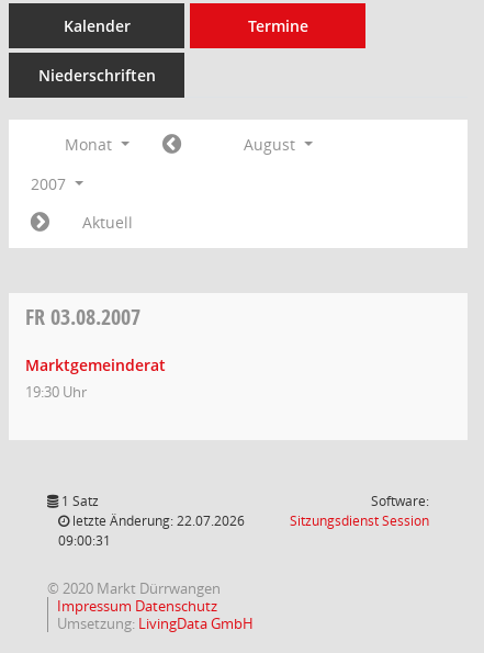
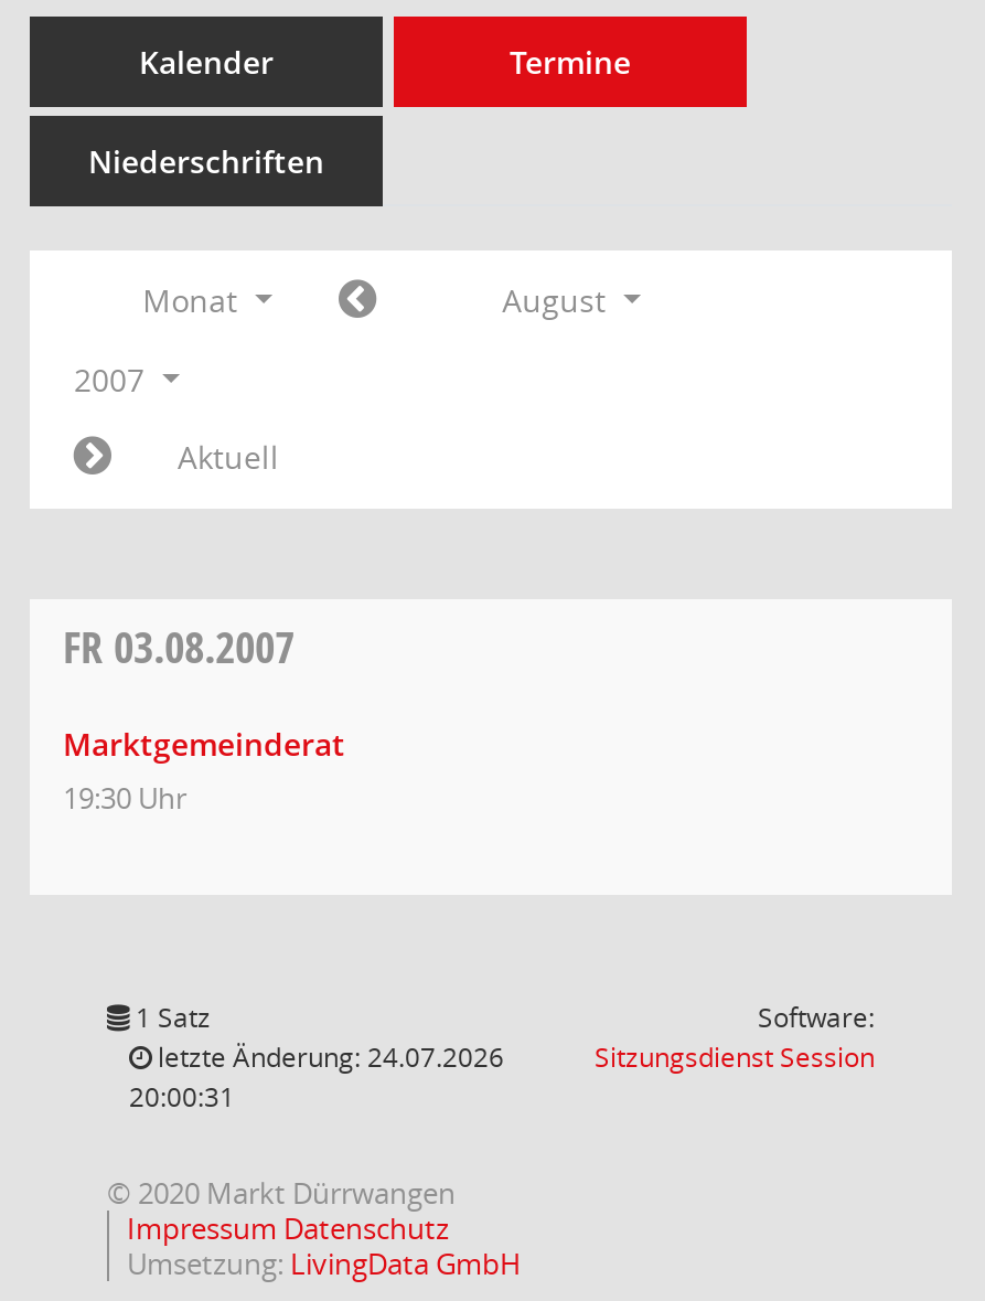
- letzte Änderung: 22.07.2026
+ letzte Änderung: 24.07.2026

- 09:00:31
+ 20:00:31
